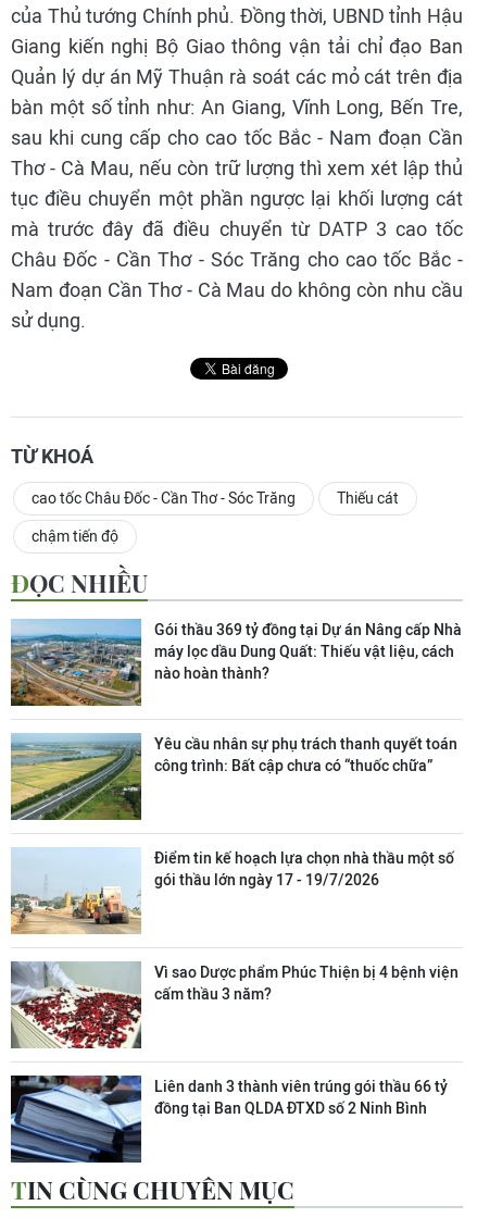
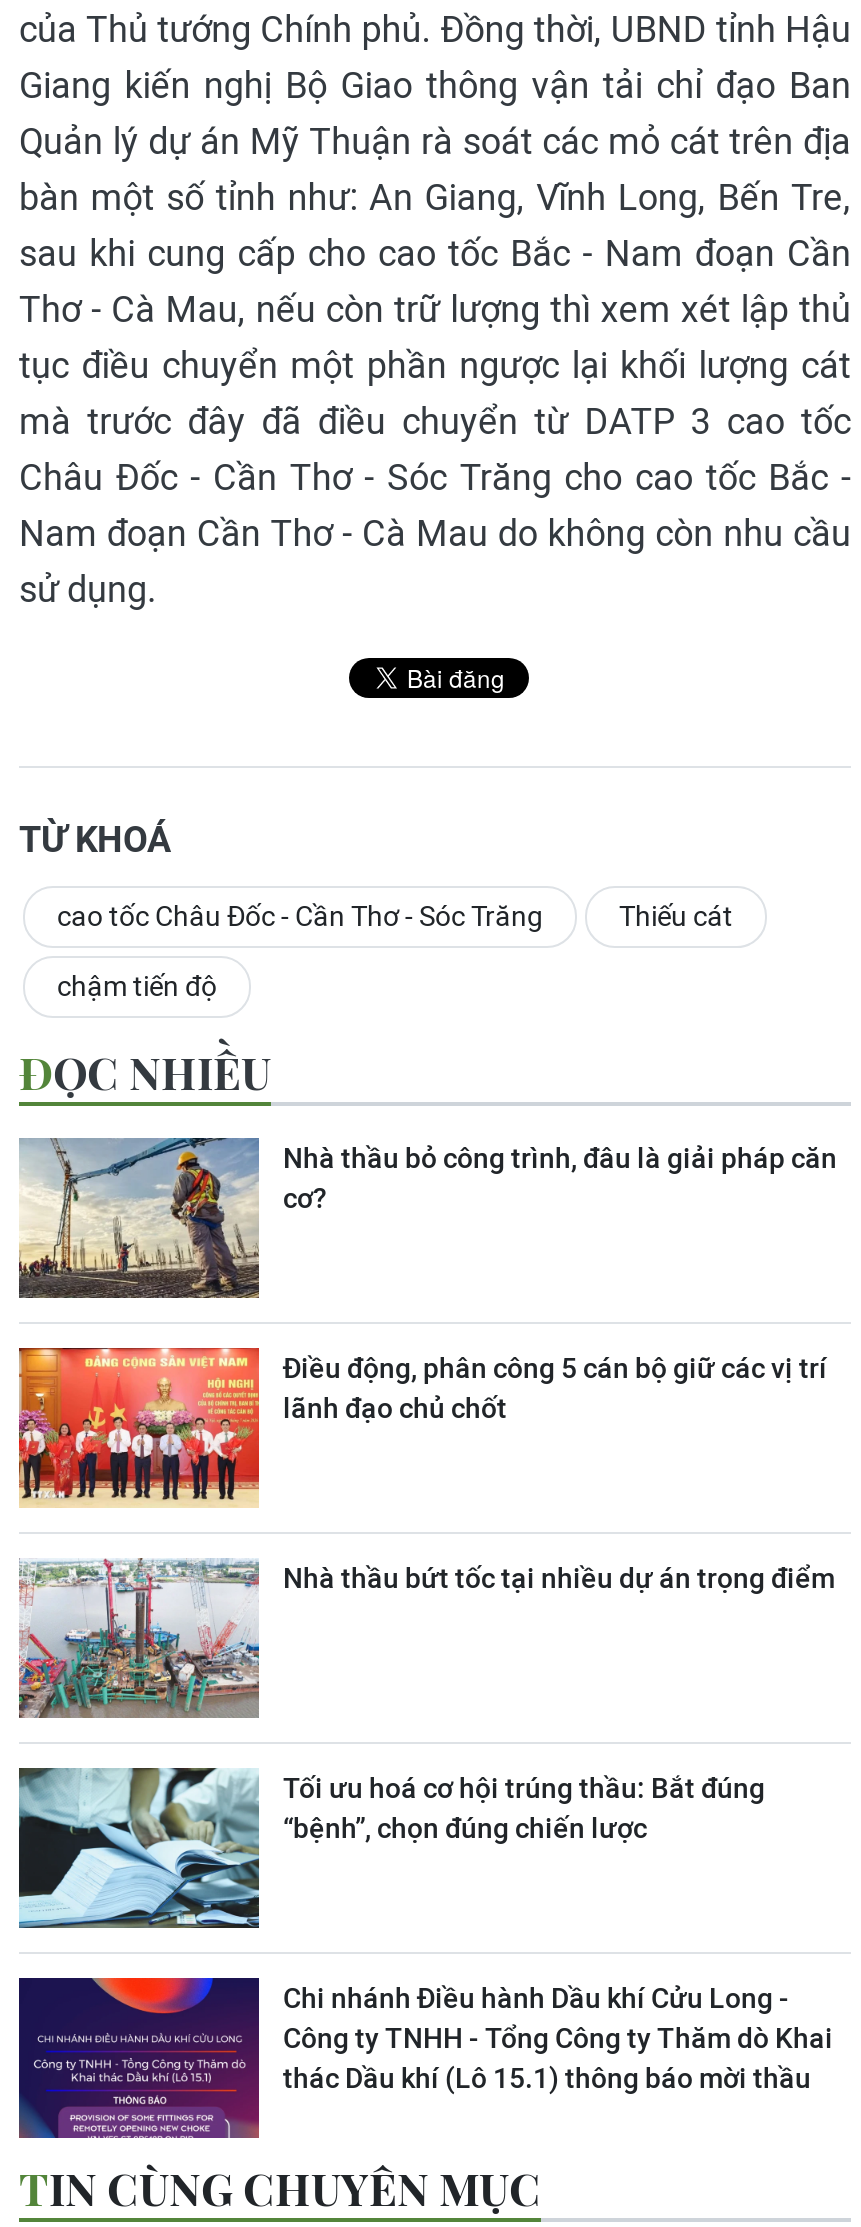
- [image]
- Gói thầu 369 tỷ đồng tại Dự án Nâng cấp Nhà
- máy lọc dầu Dung Quất: Thiếu vật liệu, cách
- nào hoàn thành?
+ [image]
+ Nhà thầu bỏ công trình, đâu là giải pháp căn
+ cơ?

- [image]
- Yêu cầu nhân sự phụ trách thanh quyết toán
- công trình: Bất cập chưa có “thuốc chữa”
+ [image]
+ Điều động, phân công 5 cán bộ giữ các vị trí
+ lãnh đạo chủ chốt

- [image]
- Điểm tin kế hoạch lựa chọn nhà thầu một số
- gói thầu lớn ngày 17 - 19/7/2026
+ [image]
+ Nhà thầu bứt tốc tại nhiều dự án trọng điểm

- [image]
- Vì sao Dược phẩm Phúc Thiện bị 4 bệnh viện
- cấm thầu 3 năm?
+ [image]
+ Tối ưu hoá cơ hội trúng thầu: Bắt đúng
+ “bệnh”, chọn đúng chiến lược

- [image]
- Liên danh 3 thành viên trúng gói thầu 66 tỷ
- đồng tại Ban QLDA ĐTXD số 2 Ninh Bình
+ [image]
+ Chi nhánh Điều hành Dầu khí Cửu Long -
+ Công ty TNHH - Tổng Công ty Thăm dò Khai
+ thác Dầu khí (Lô 15.1) thông báo mời thầu
